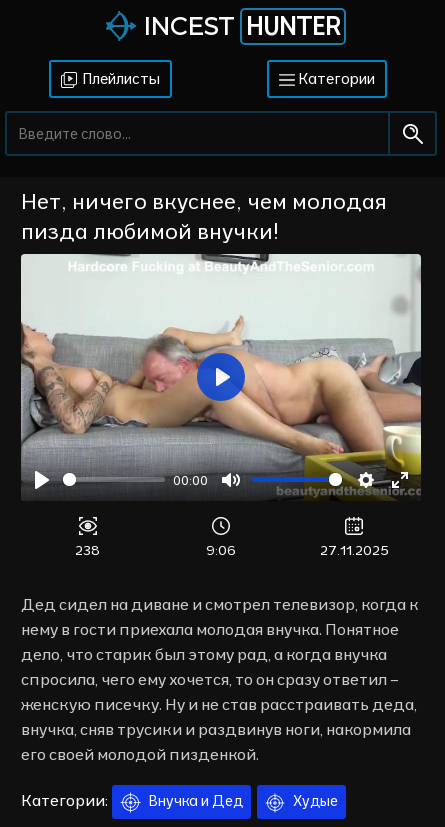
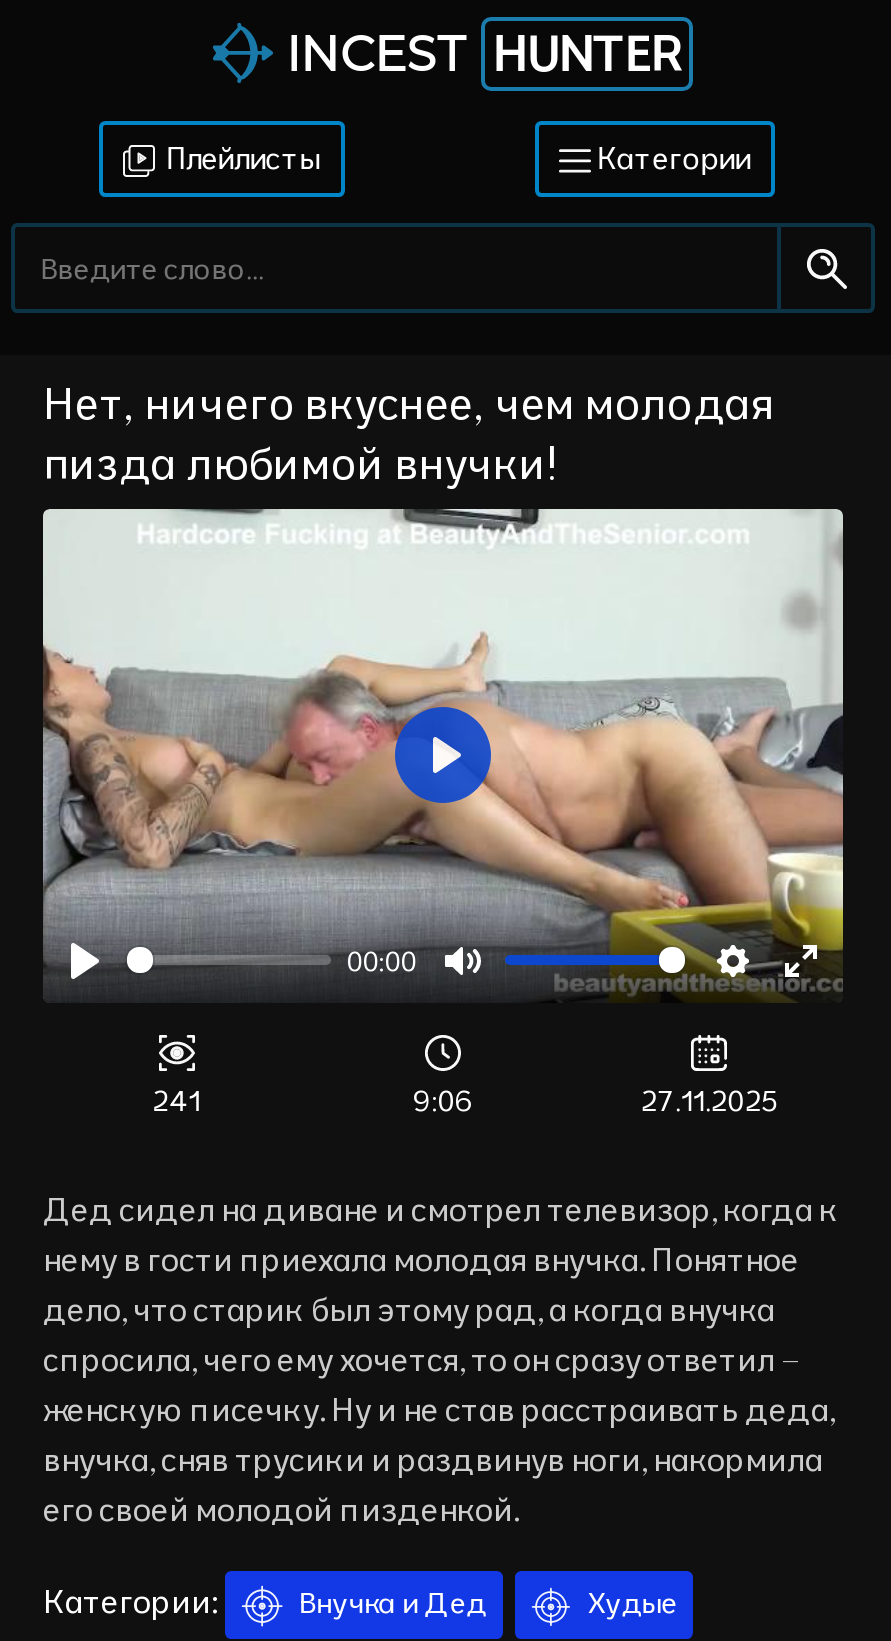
- 238
+ 241
